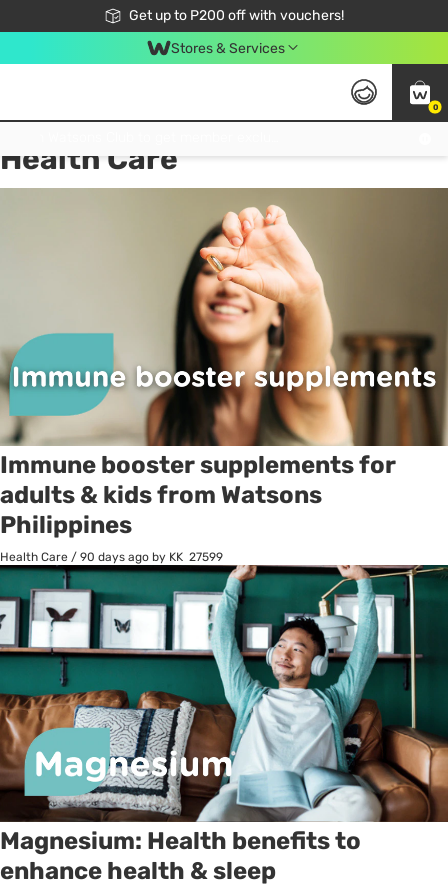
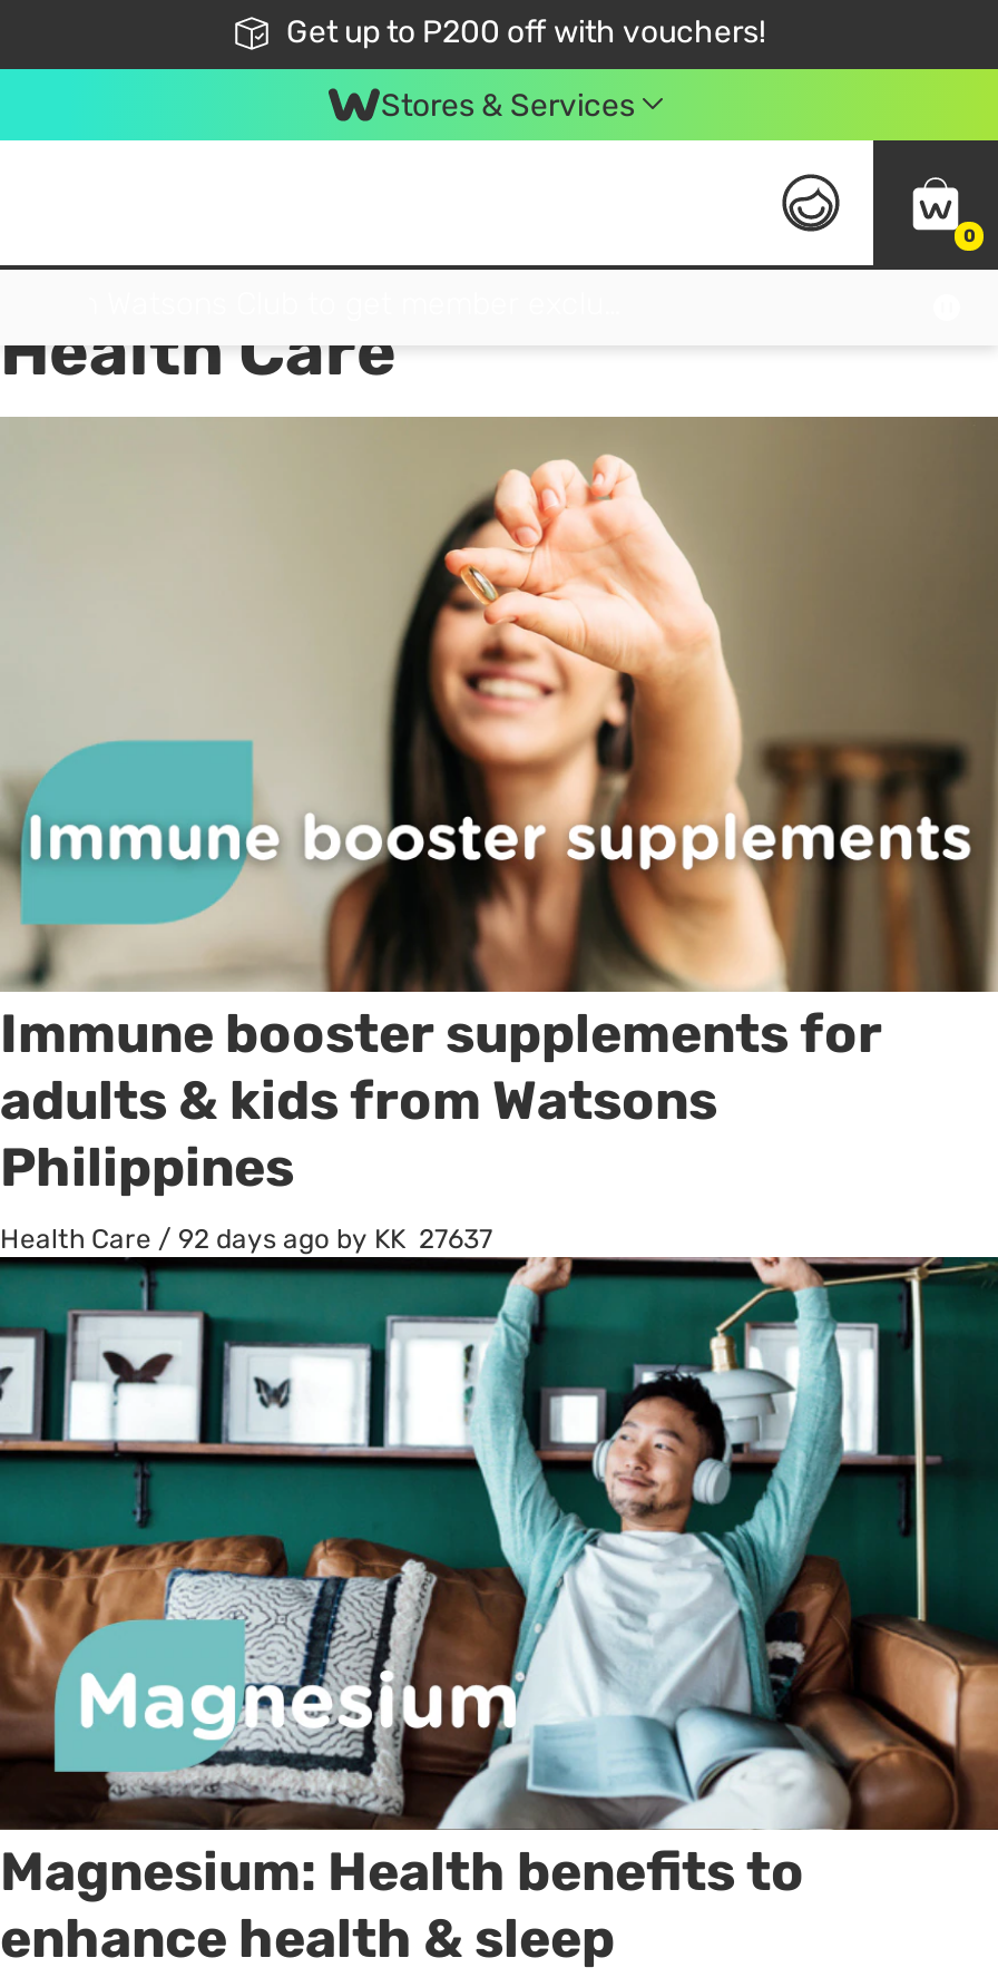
- Health Care / 90 days ago by KK 27599
+ Health Care / 92 days ago by KK 27637
